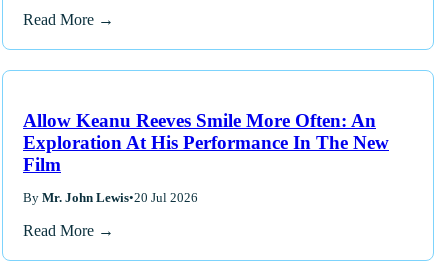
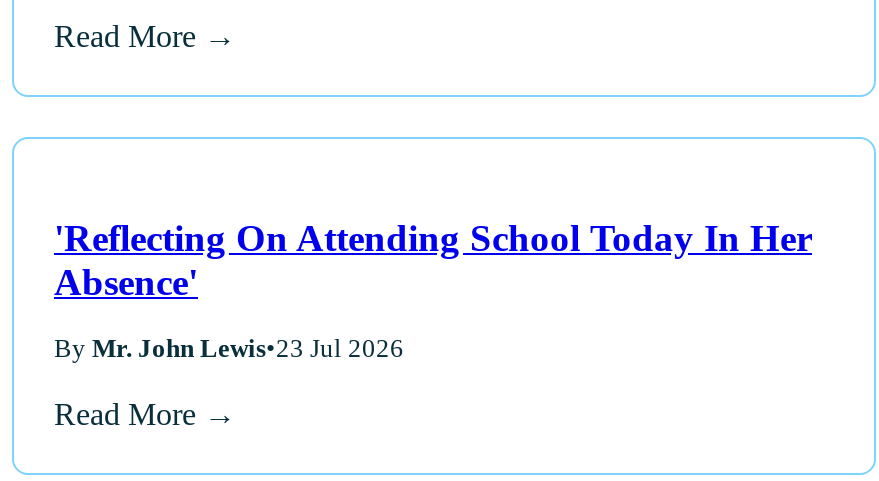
- Allow Keanu Reeves Smile More Often: An
- Exploration At His Performance In The New
- Film
+ 'Reflecting On Attending School Today In Her
+ Absence'

- By Mr. John Lewis•20 Jul 2026
+ By Mr. John Lewis•23 Jul 2026
